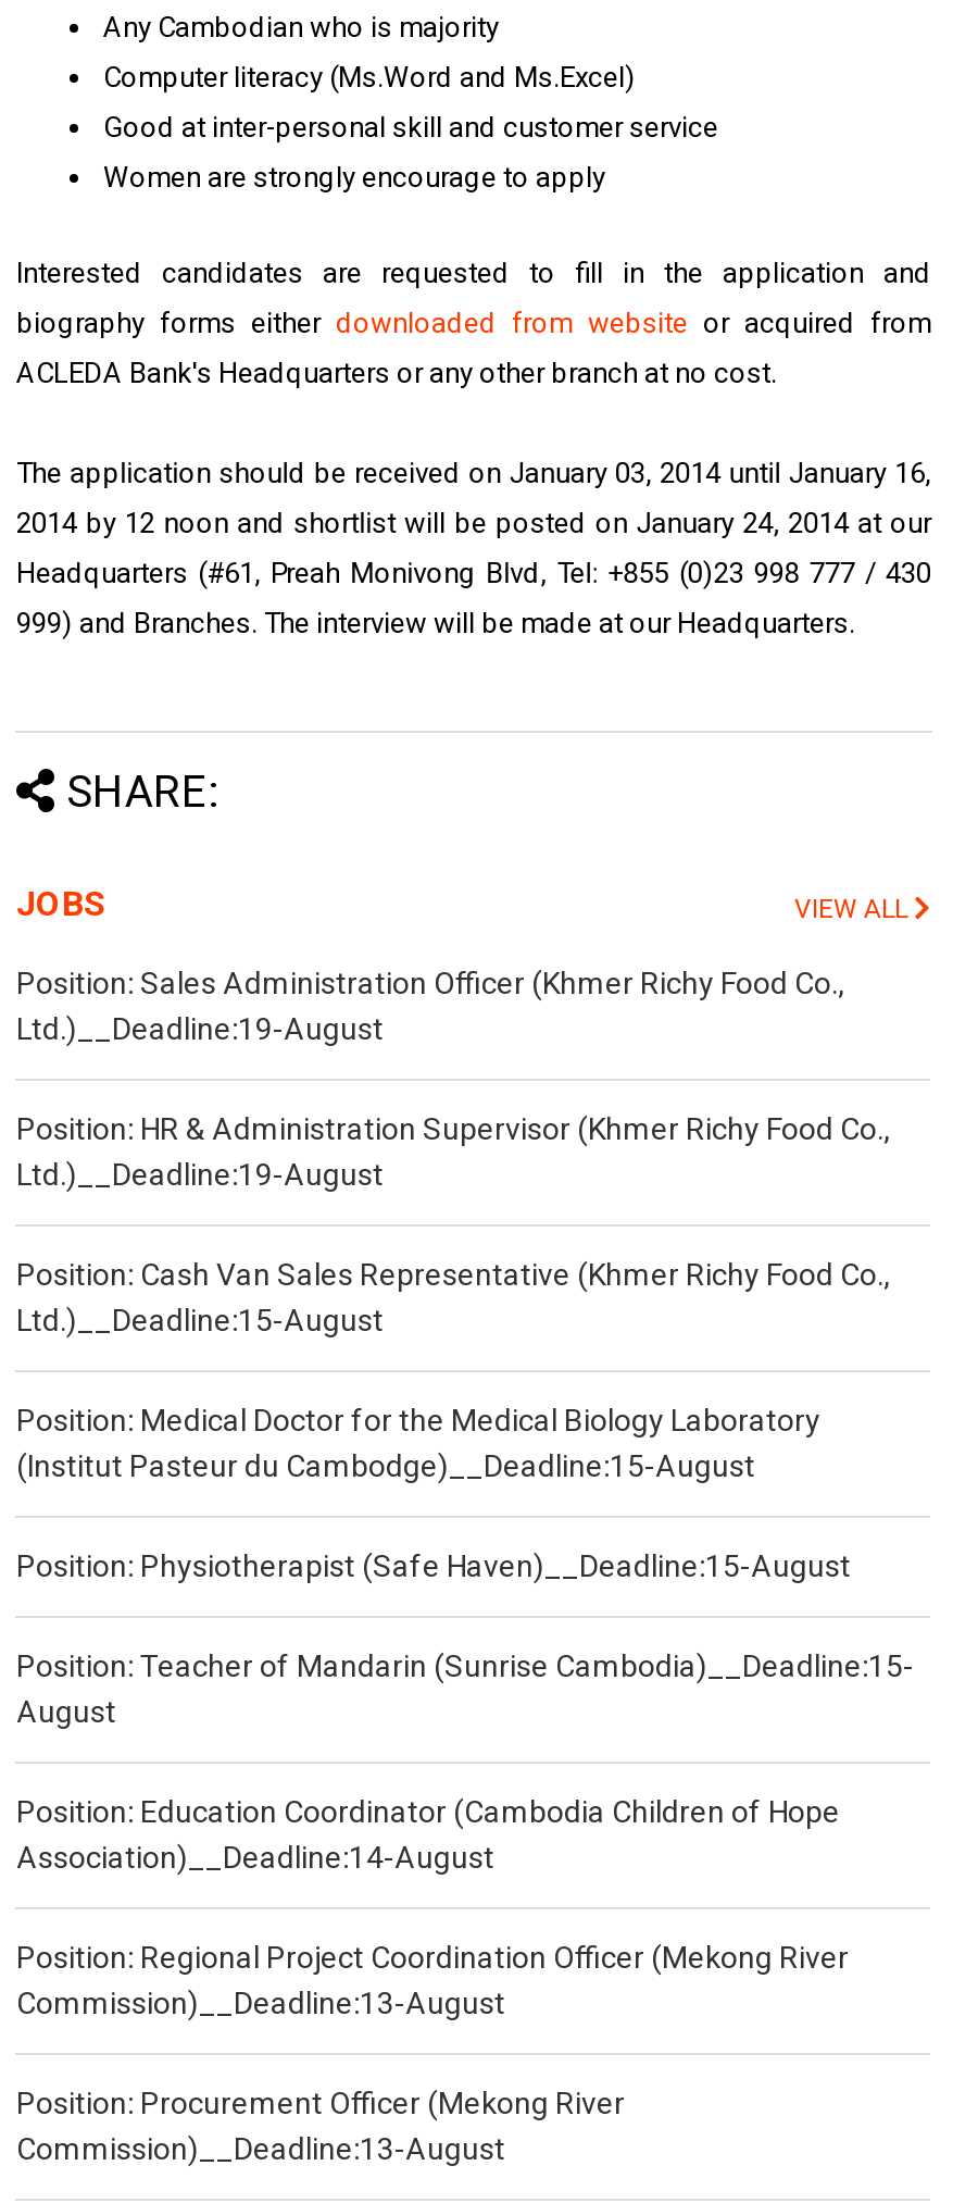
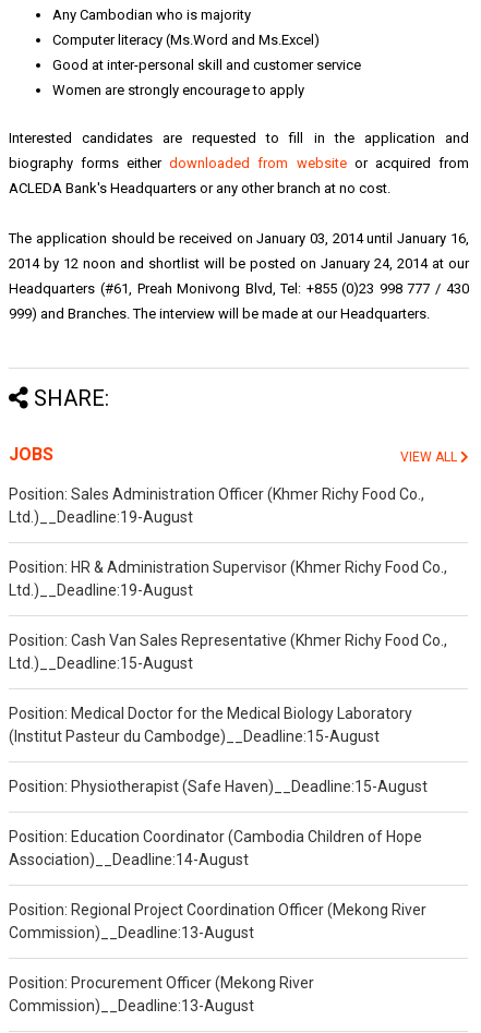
- Position: Teacher of Mandarin (Sunrise Cambodia)__Deadline:15-
- August
